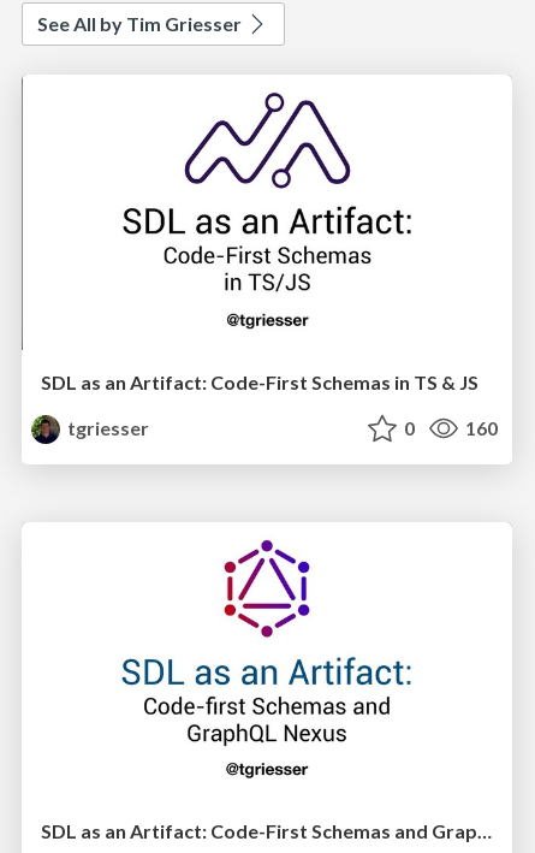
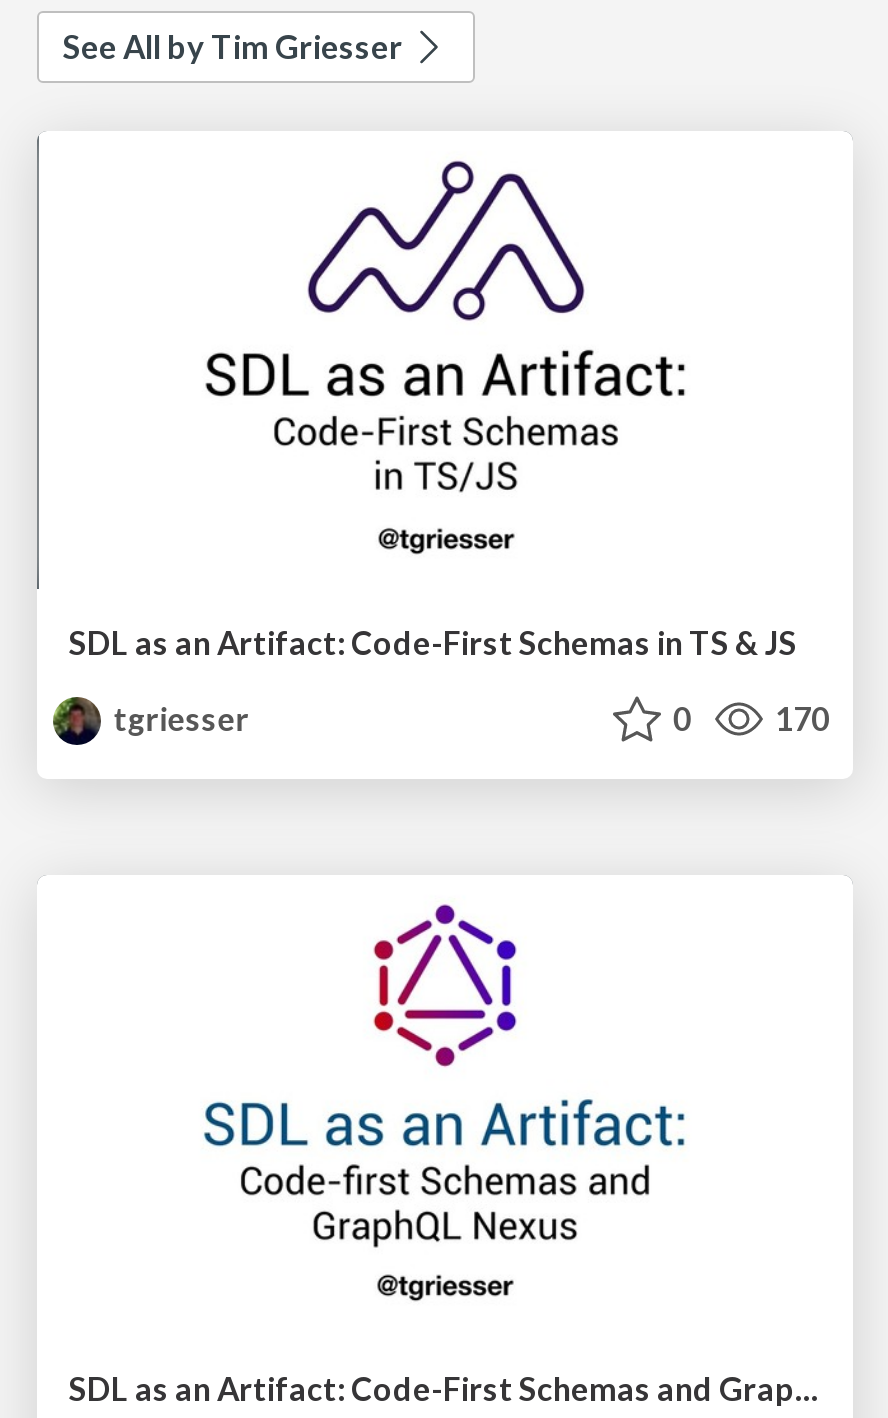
- 160
+ 170
